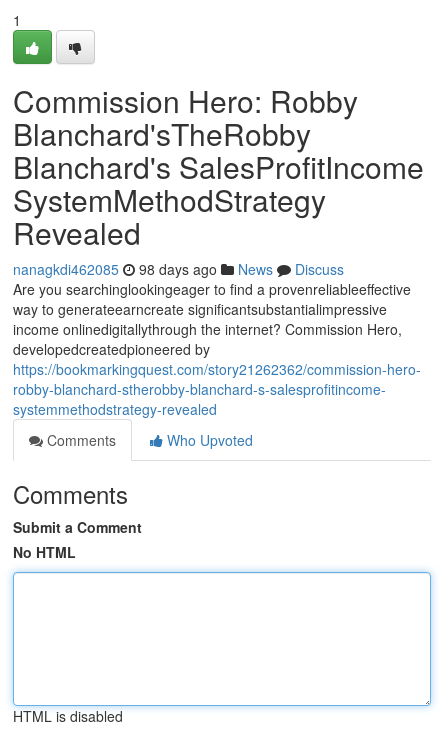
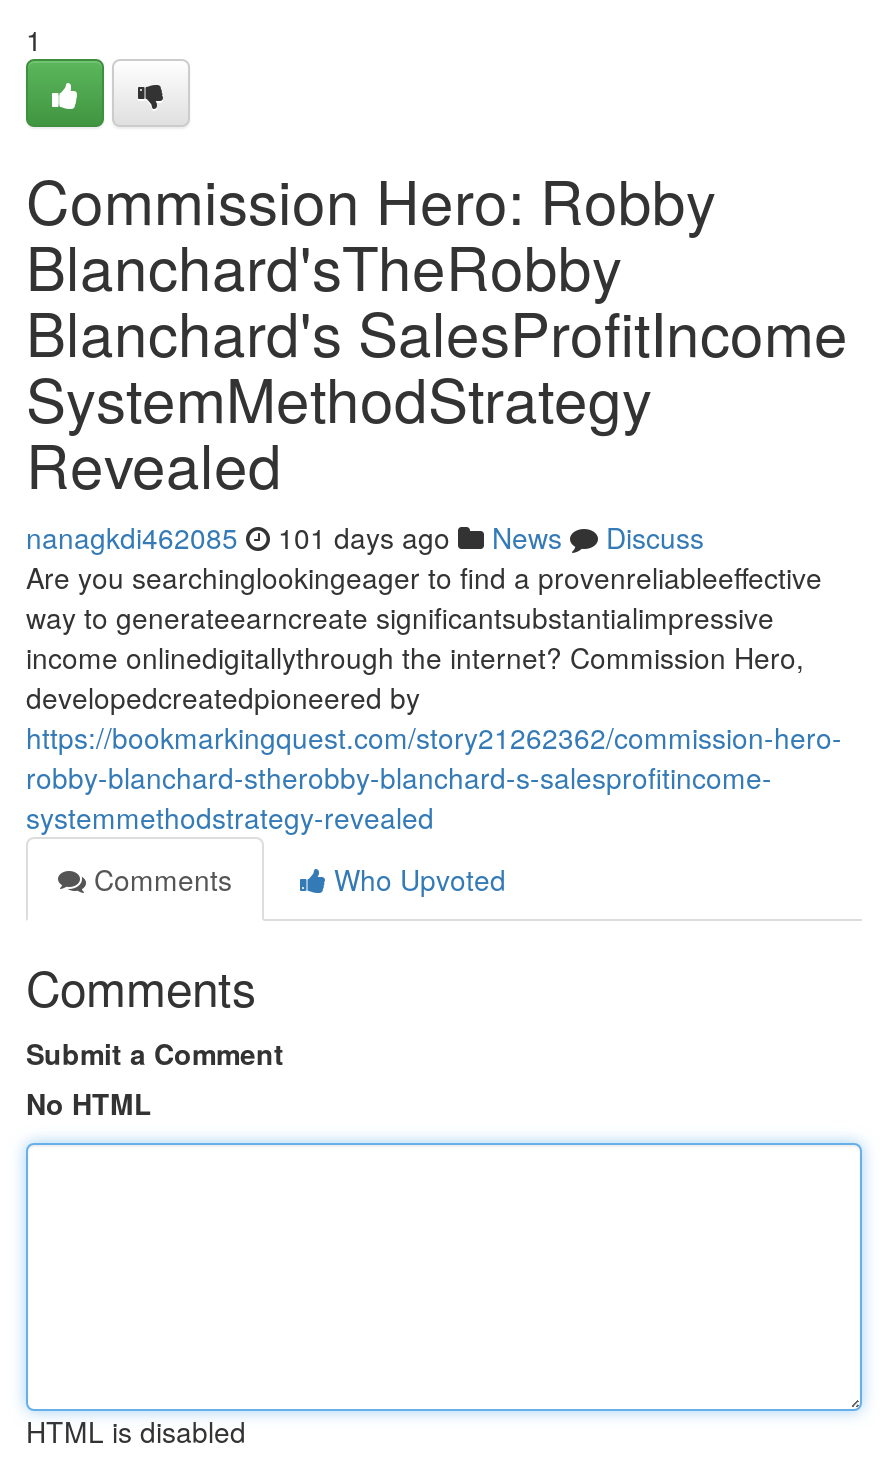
- nanagkdi462085 98 days ago News Discuss
+ nanagkdi462085 101 days ago News Discuss
